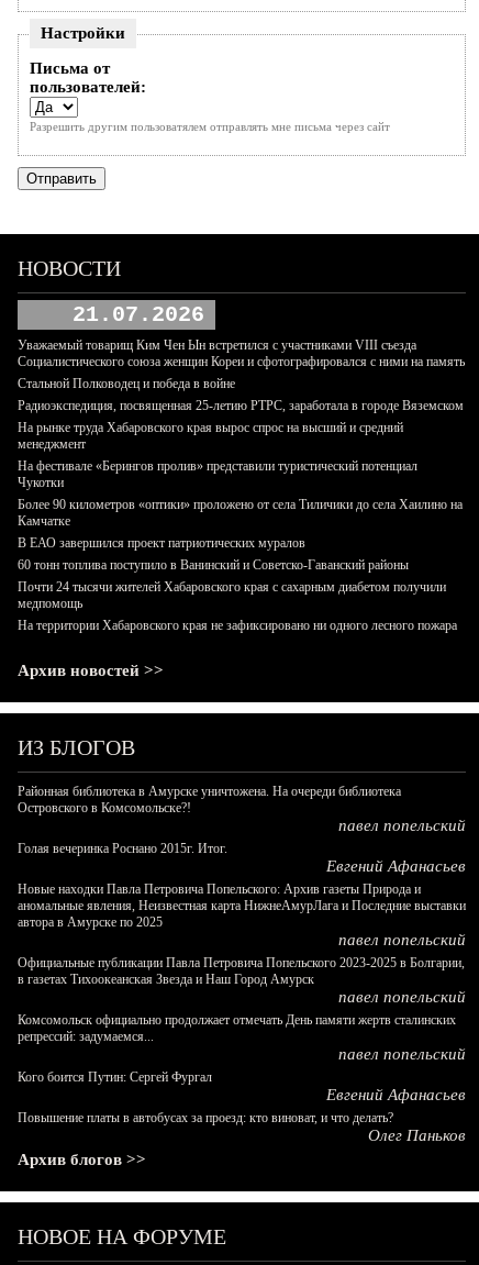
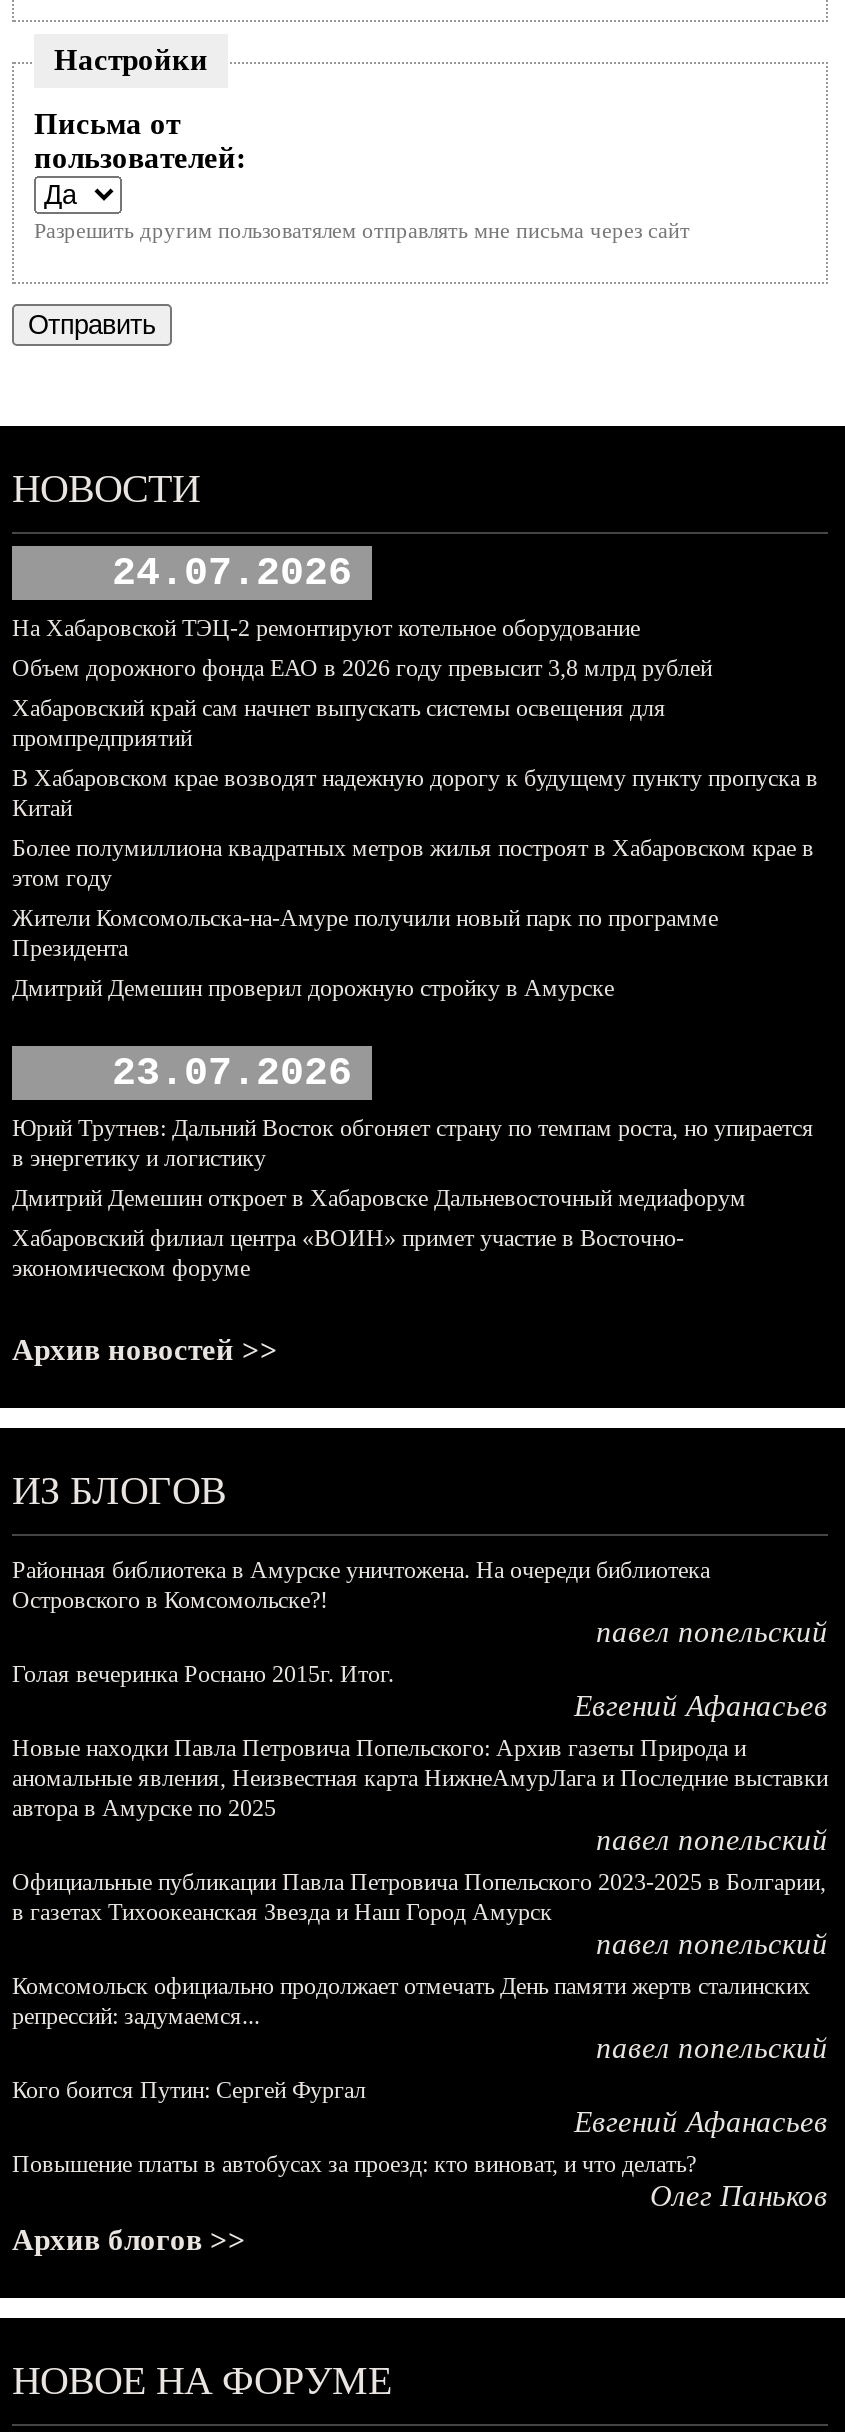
- 21.07.2026
- Уважаемый товарищ Ким Чен Ын встретился с участниками VIII съезда
- Социалистического союза женщин Кореи и сфотографировался с ними на память
- Стальной Полководец и победа в войне
- Радиоэкспедиция, посвященная 25-летию РТРС, заработала в городе Вяземском
- На рынке труда Хабаровского края вырос спрос на высший и средний
- менеджмент
- На фестивале «Берингов пролив» представили туристический потенциал
- Чукотки
- Более 90 километров «оптики» проложено от села Тиличики до села Хаилино на
- Камчатке
- В ЕАО завершился проект патриотических муралов
- 60 тонн топлива поступило в Ванинский и Советско-Гаванский районы
- Почти 24 тысячи жителей Хабаровского края с сахарным диабетом получили
- медпомощь
- На территории Хабаровского края не зафиксировано ни одного лесного пожара
+ 24.07.2026
+ На Хабаровской ТЭЦ-2 ремонтируют котельное оборудование
+ Объем дорожного фонда ЕАО в 2026 году превысит 3,8 млрд рублей
+ Хабаровский край сам начнет выпускать системы освещения для
+ промпредприятий
+ В Хабаровском крае возводят надежную дорогу к будущему пункту пропуска в
+ Китай
+ Более полумиллиона квадратных метров жилья построят в Хабаровском крае в
+ этом году
+ Жители Комсомольска-на-Амуре получили новый парк по программе
+ Президента
+ Дмитрий Демешин проверил дорожную стройку в Амурске
+ 23.07.2026
+ Юрий Трутнев: Дальний Восток обгоняет страну по темпам роста, но упирается
+ в энергетику и логистику
+ Дмитрий Демешин откроет в Хабаровске Дальневосточный медиафорум
+ Хабаровский филиал центра «ВОИН» примет участие в Восточно-
+ экономическом форуме
